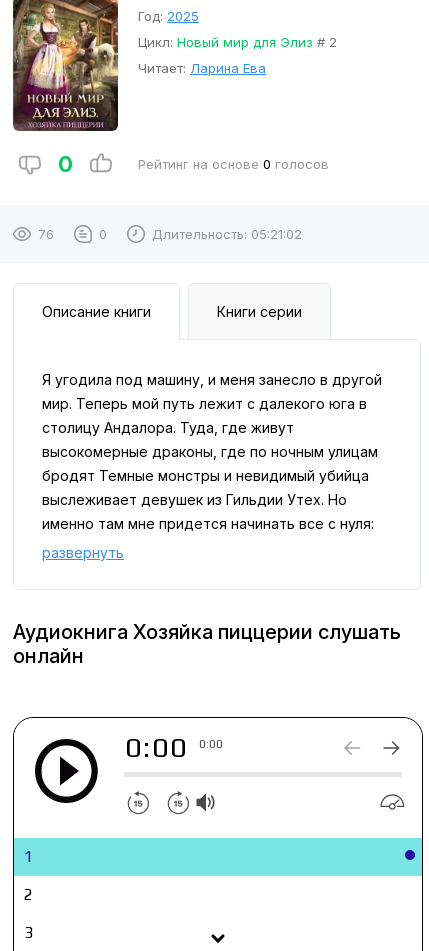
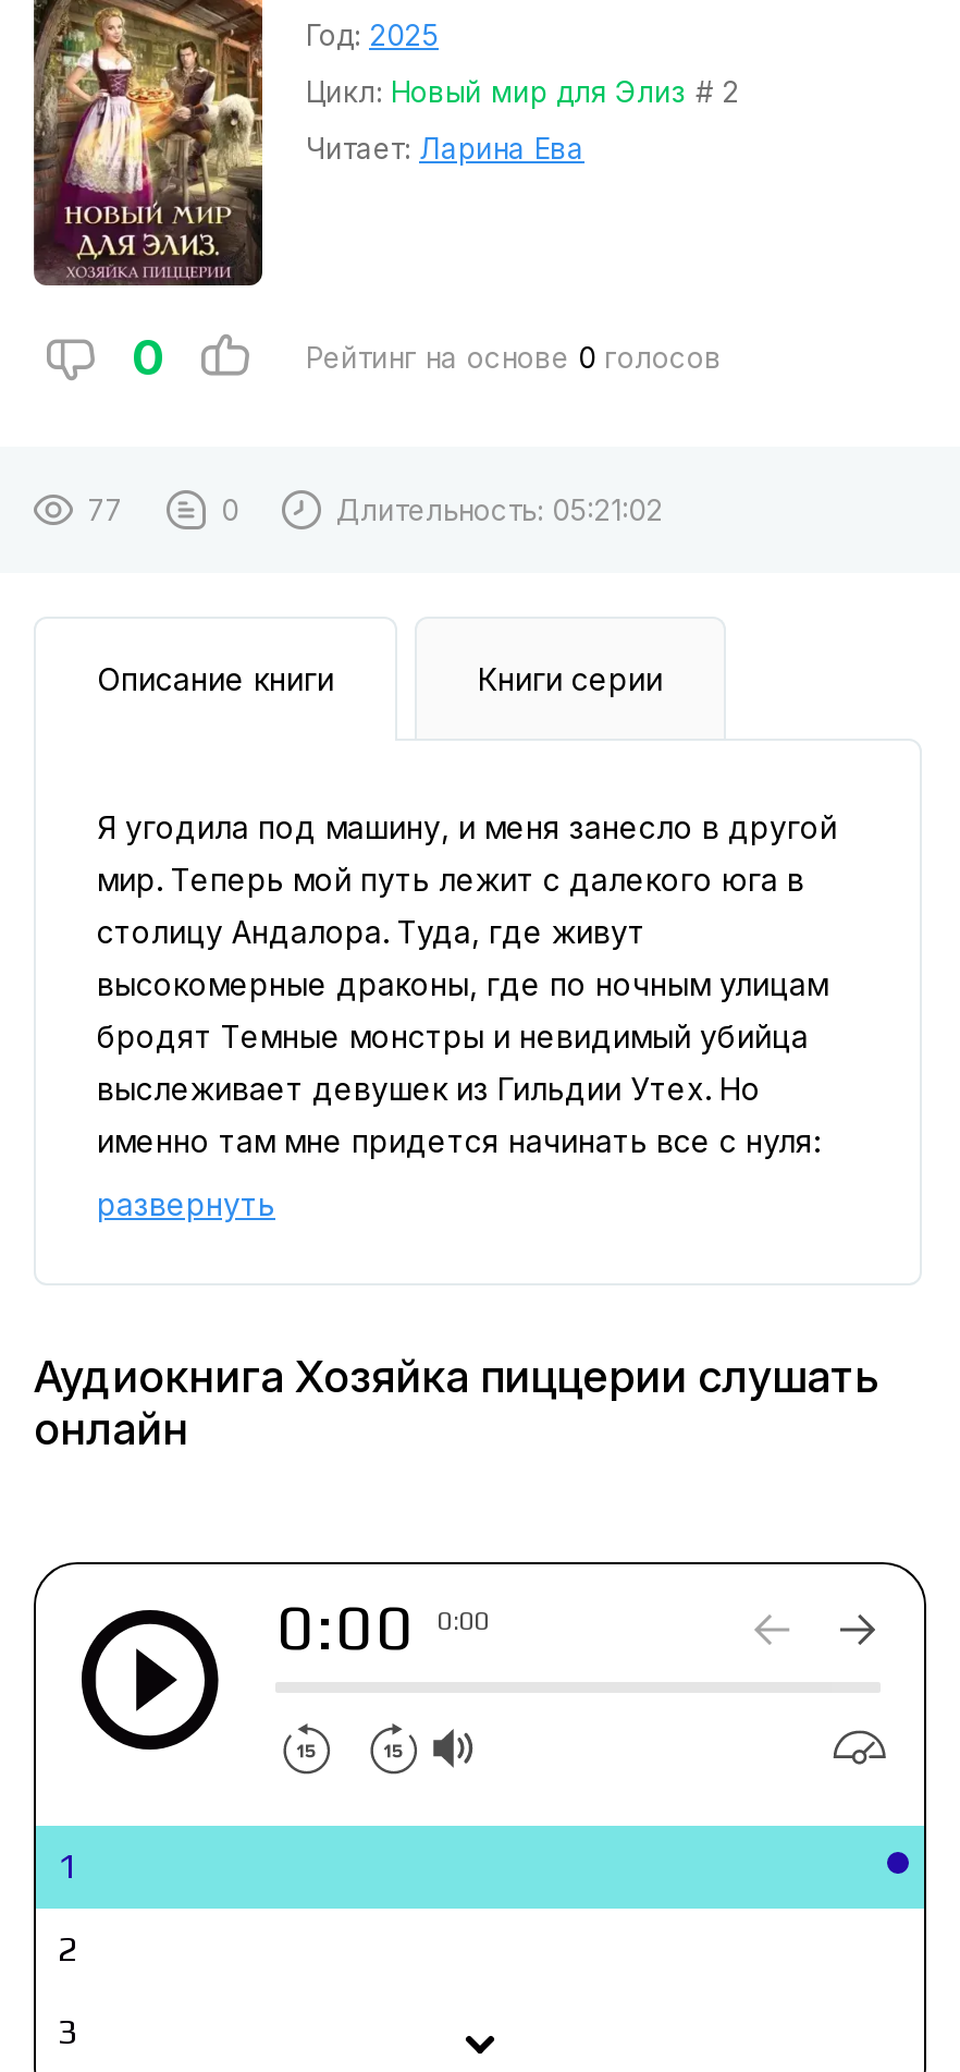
- 76
+ 77
